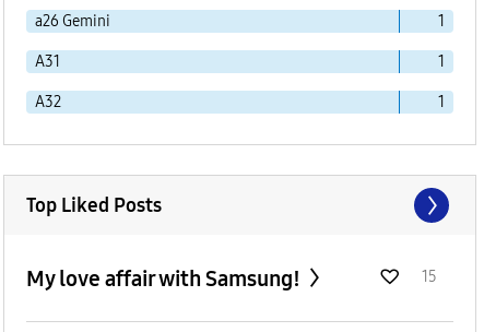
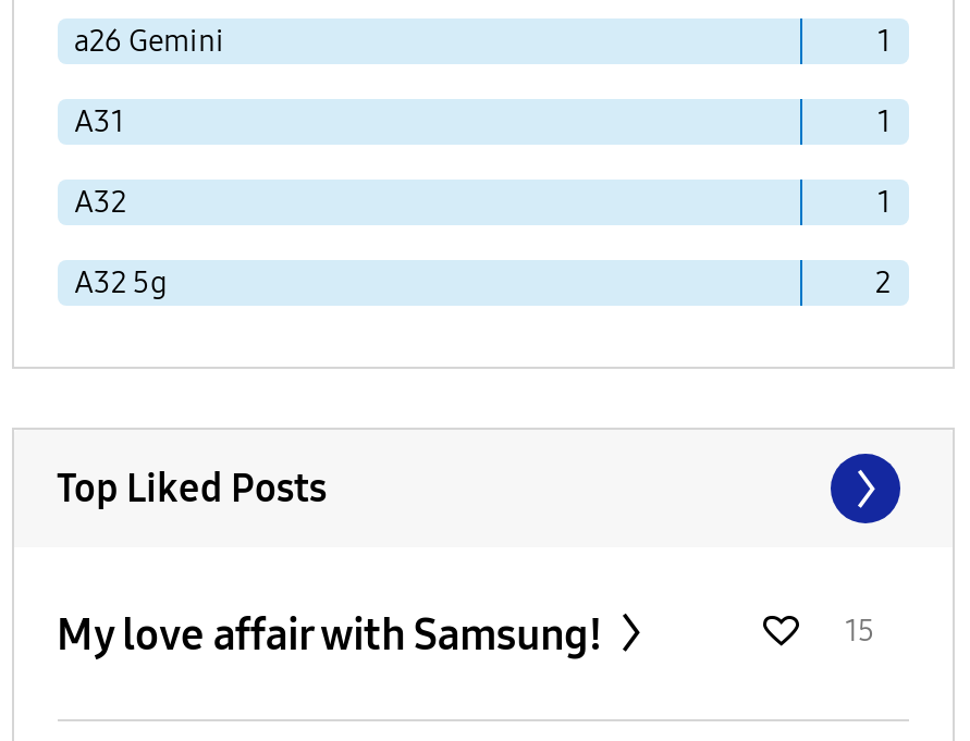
+ A32 5g
+ 2
